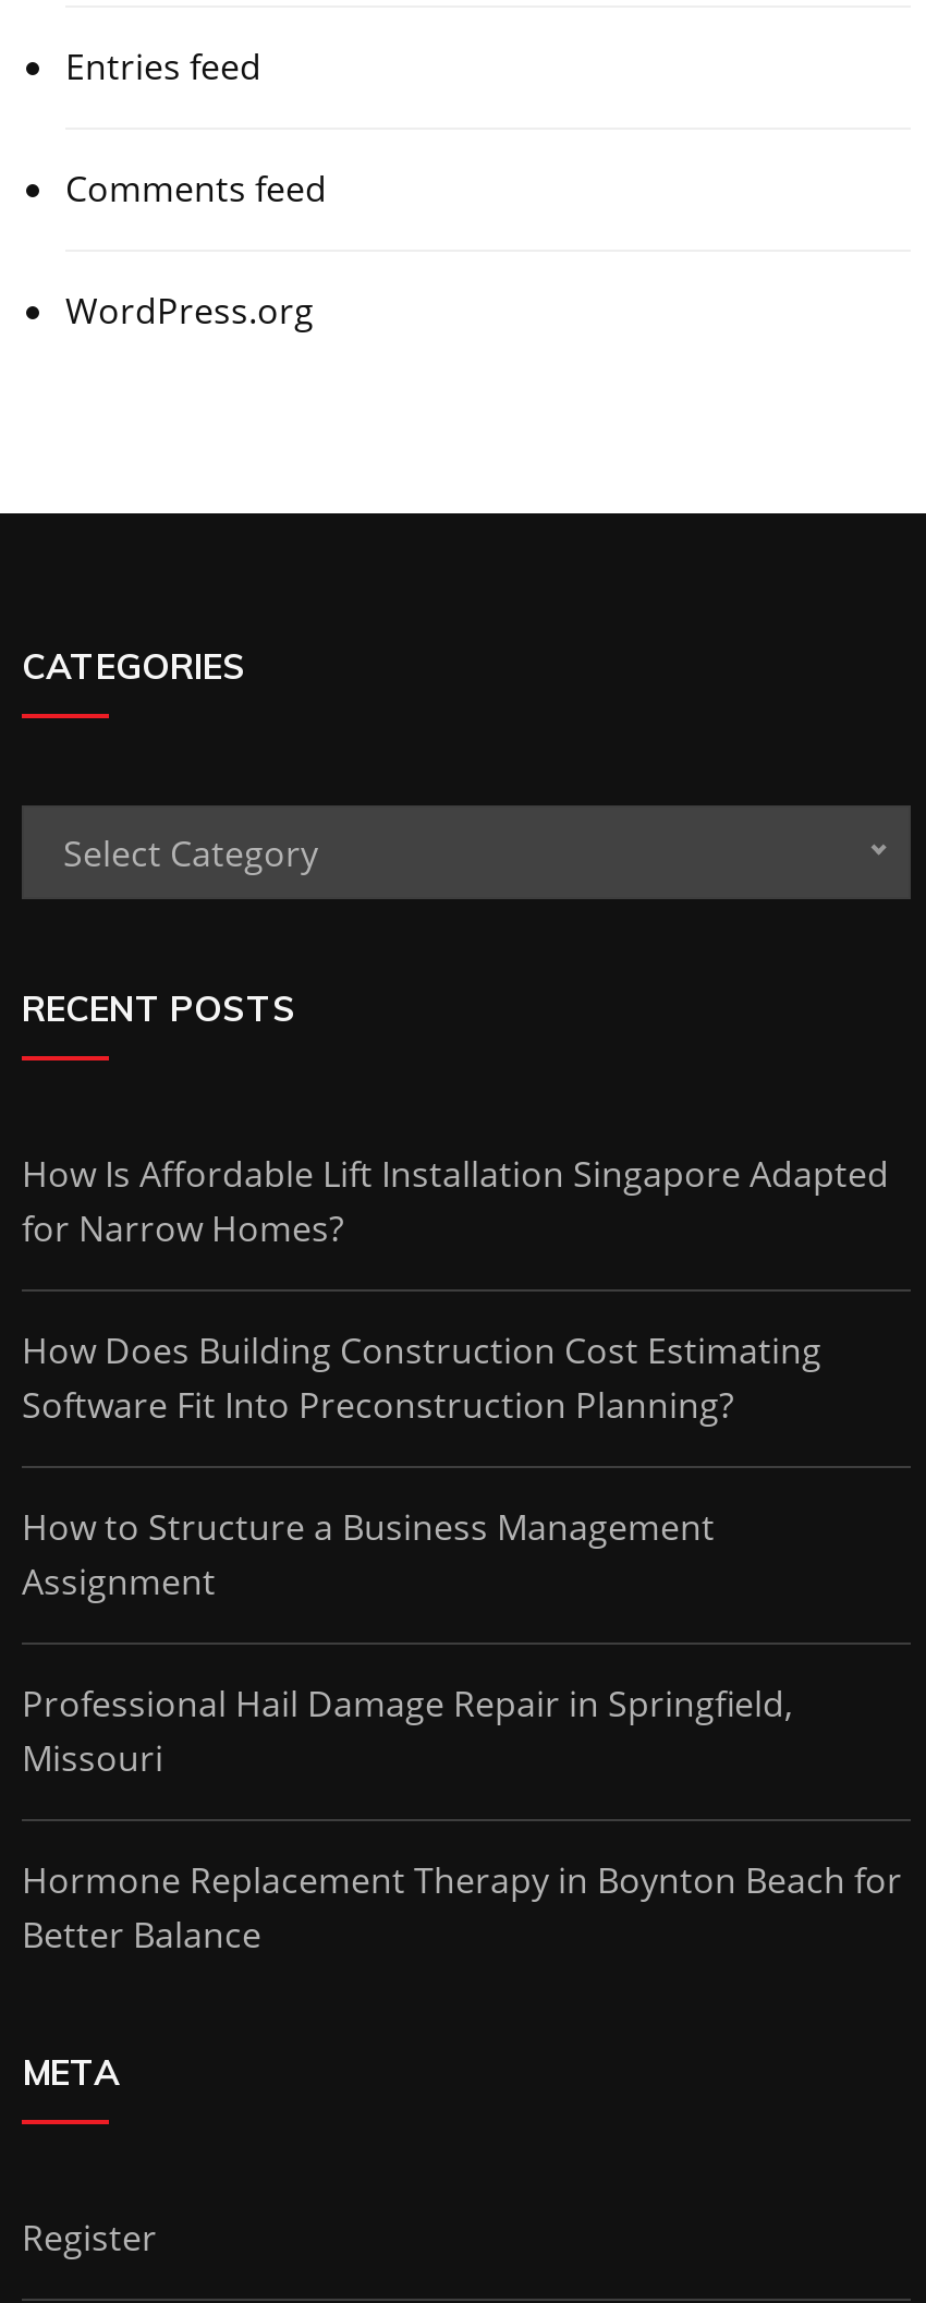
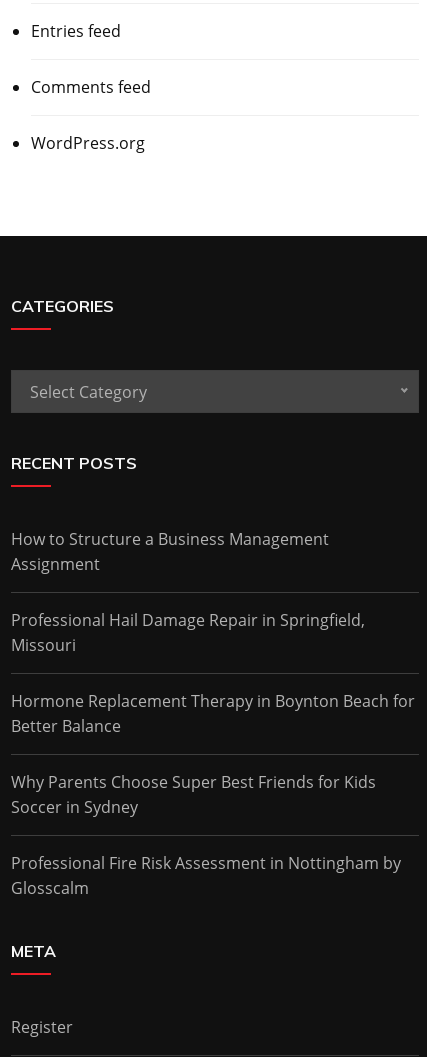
- How Is Affordable Lift Installation Singapore Adapted
- for Narrow Homes?
- How Does Building Construction Cost Estimating
- Software Fit Into Preconstruction Planning?

moved up: How to Structure a Business Management | Assignment | Professional Hail Damage Repair in Springfield, | Missouri | Hormone Replacement Therapy in Boynton Beach for | Better Balance

+ Why Parents Choose Super Best Friends for Kids
+ Soccer in Sydney
+ Professional Fire Risk Assessment in Nottingham by
+ Glosscalm
